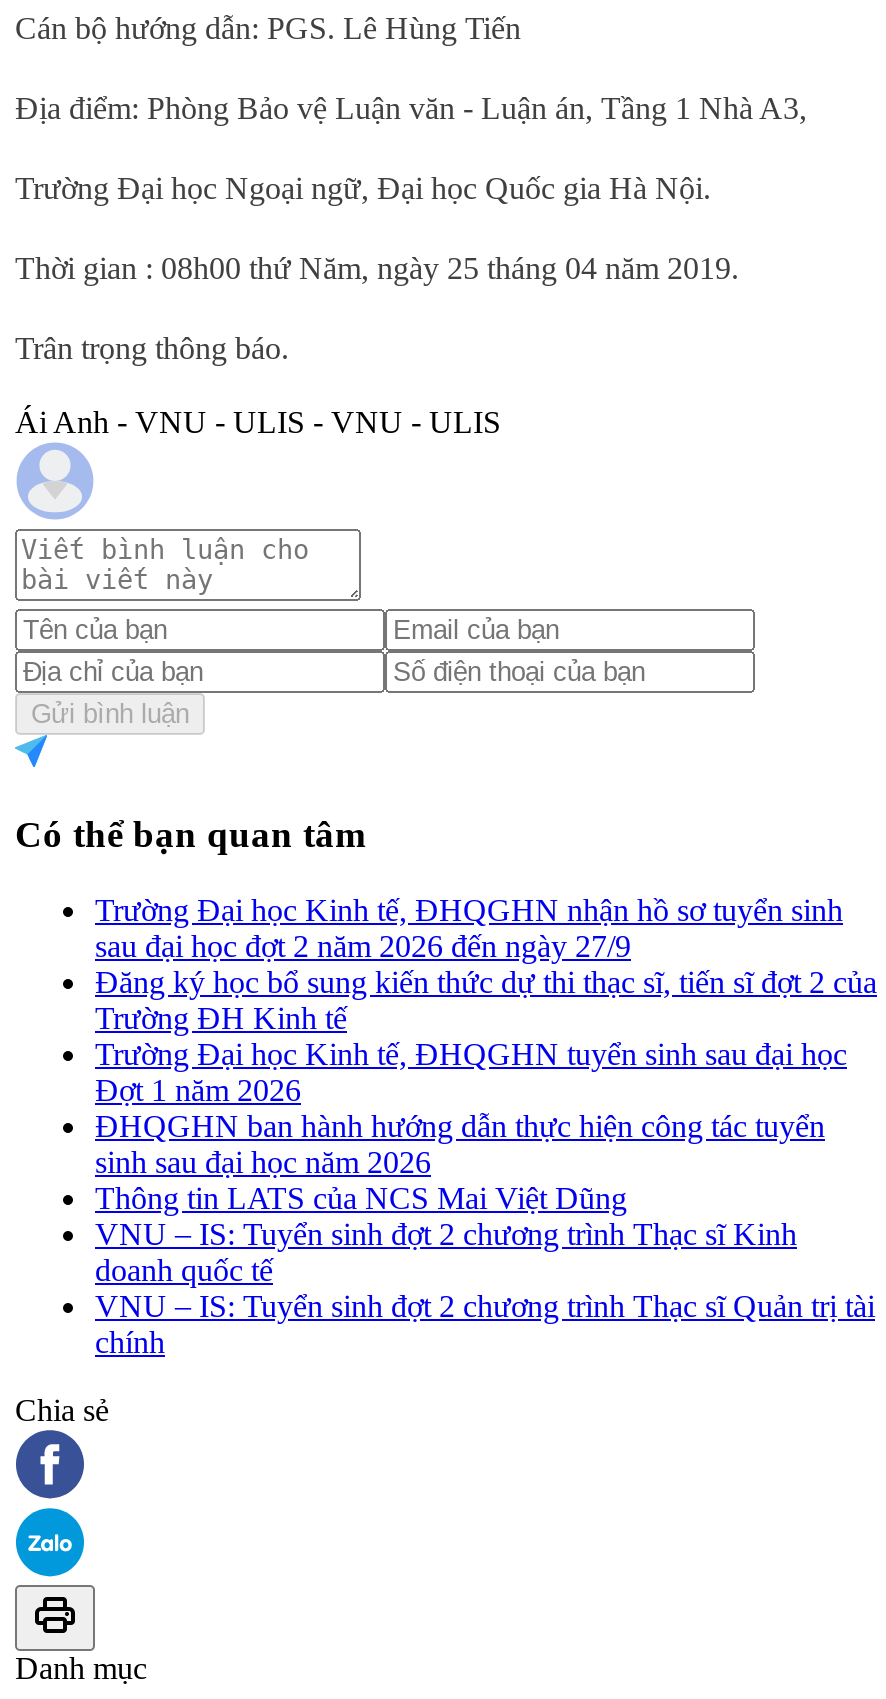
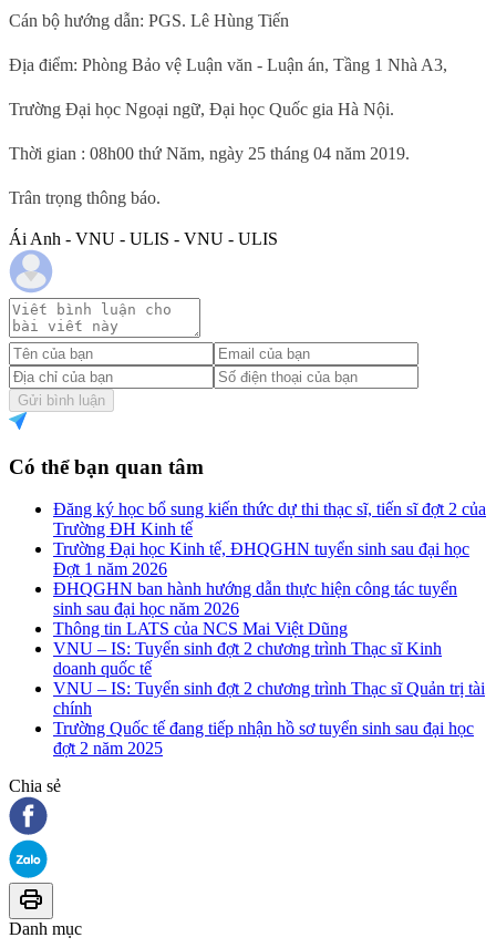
- Trường Đại học Kinh tế, ĐHQGHN nhận hồ sơ tuyển sinh
- sau đại học đợt 2 năm 2026 đến ngày 27/9

moved up: Đăng ký học bổ sung kiến thức dự thi thạc sĩ, tiến sĩ đợt 2 của | Trường ĐH Kinh tế | Trường Đại học Kinh tế, ĐHQGHN tuyển sinh sau đại học | ... | VNU – IS: Tuyển sinh đợt 2 chương trình Thạc sĩ Quản trị tài | chính

+ Trường Quốc tế đang tiếp nhận hồ sơ tuyển sinh sau đại học
+ đợt 2 năm 2025
